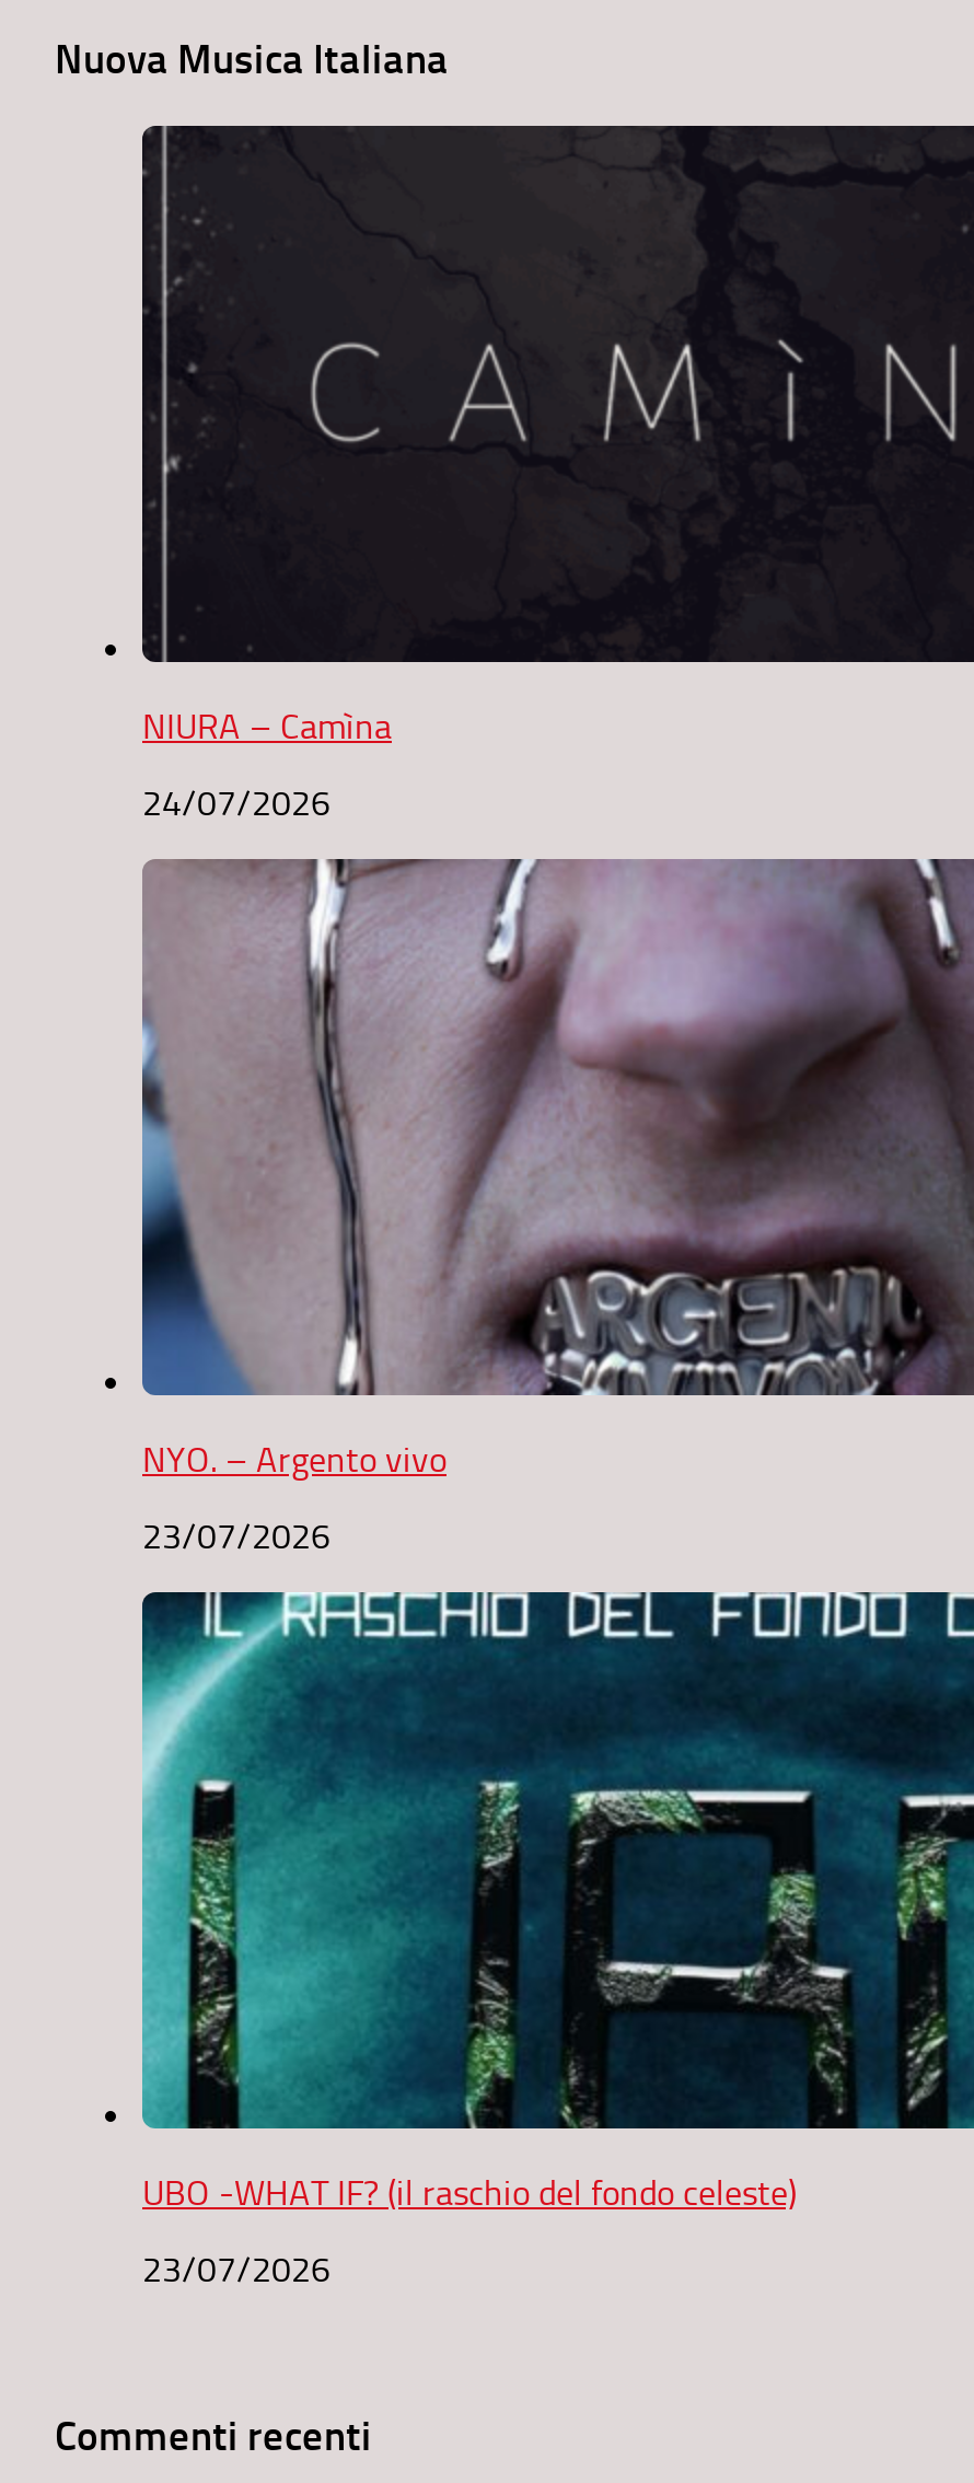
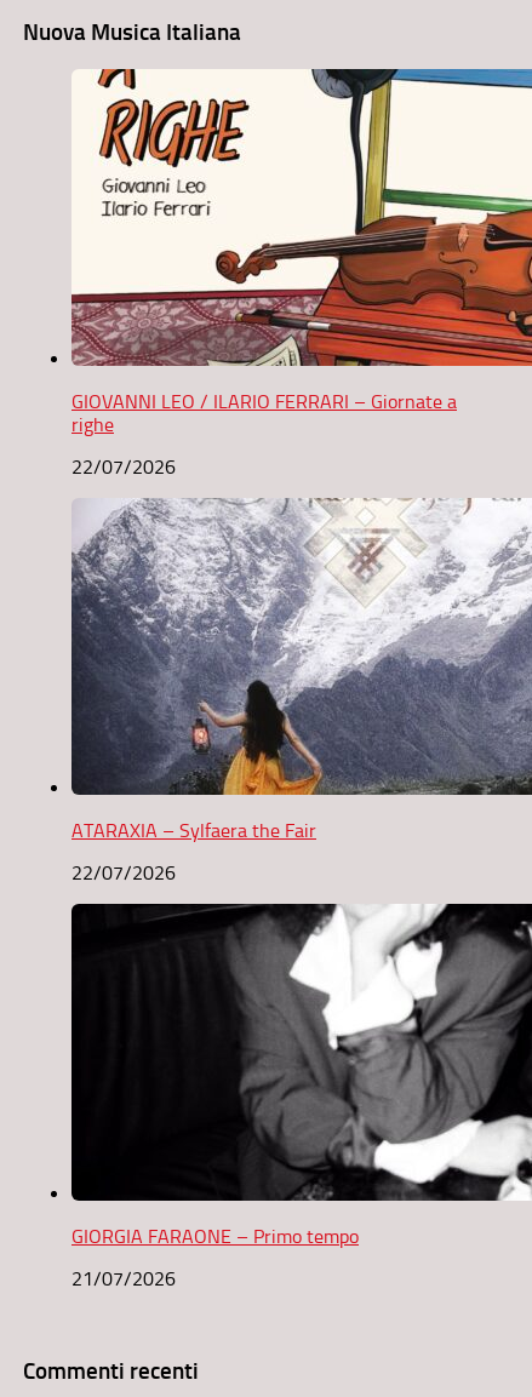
- [image]
- NIURA – Camìna
+ [image]
+ GIOVANNI LEO / ILARIO FERRARI – Giornate a
+ righe

- 24/07/2026
+ 22/07/2026

- [image]
- NYO. – Argento vivo
+ [image]
+ ATARAXIA – Sylfaera the Fair

- 23/07/2026
+ 22/07/2026

- [image]
- UBO -WHAT IF? (il raschio del fondo celeste)
+ [image]
+ GIORGIA FARAONE – Primo tempo

- 23/07/2026
+ 21/07/2026
